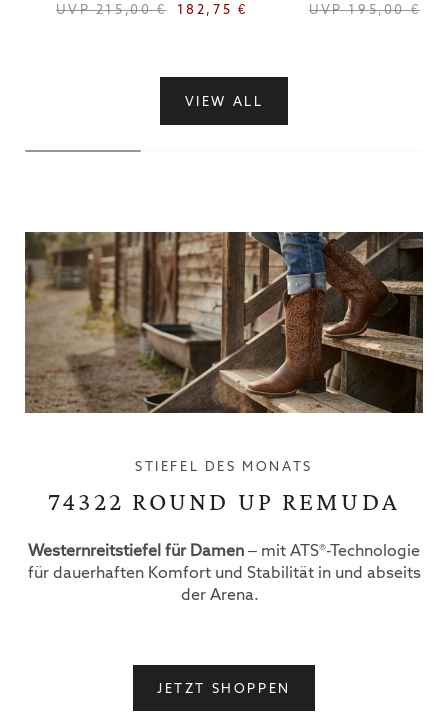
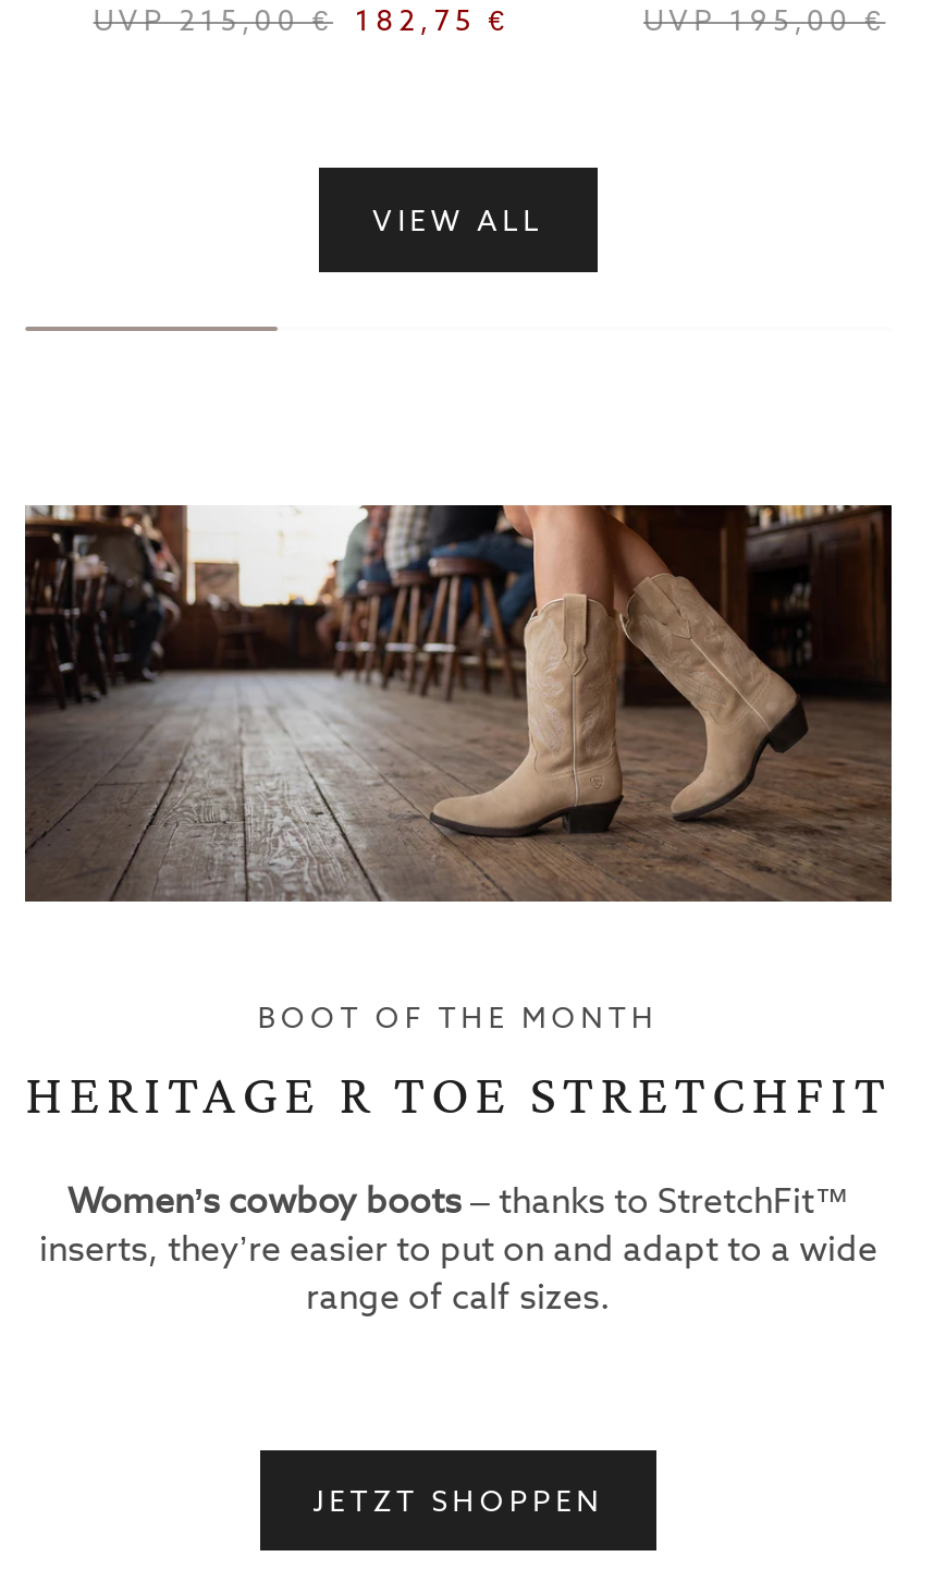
- [image]
+ [image]

- STIEFEL DES MONATS
- 74322 ROUND UP REMUDA
+ BOOT OF THE MONTH
+ HERITAGE R TOE STRETCHFIT

- Westernreitstiefel für Damen – mit ATS®-Technologie
- für dauerhaften Komfort und Stabilität in und abseits
- der Arena.
+ Women’s cowboy boots – thanks to StretchFit™
+ inserts, they’re easier to put on and adapt to a wide
+ range of calf sizes.
